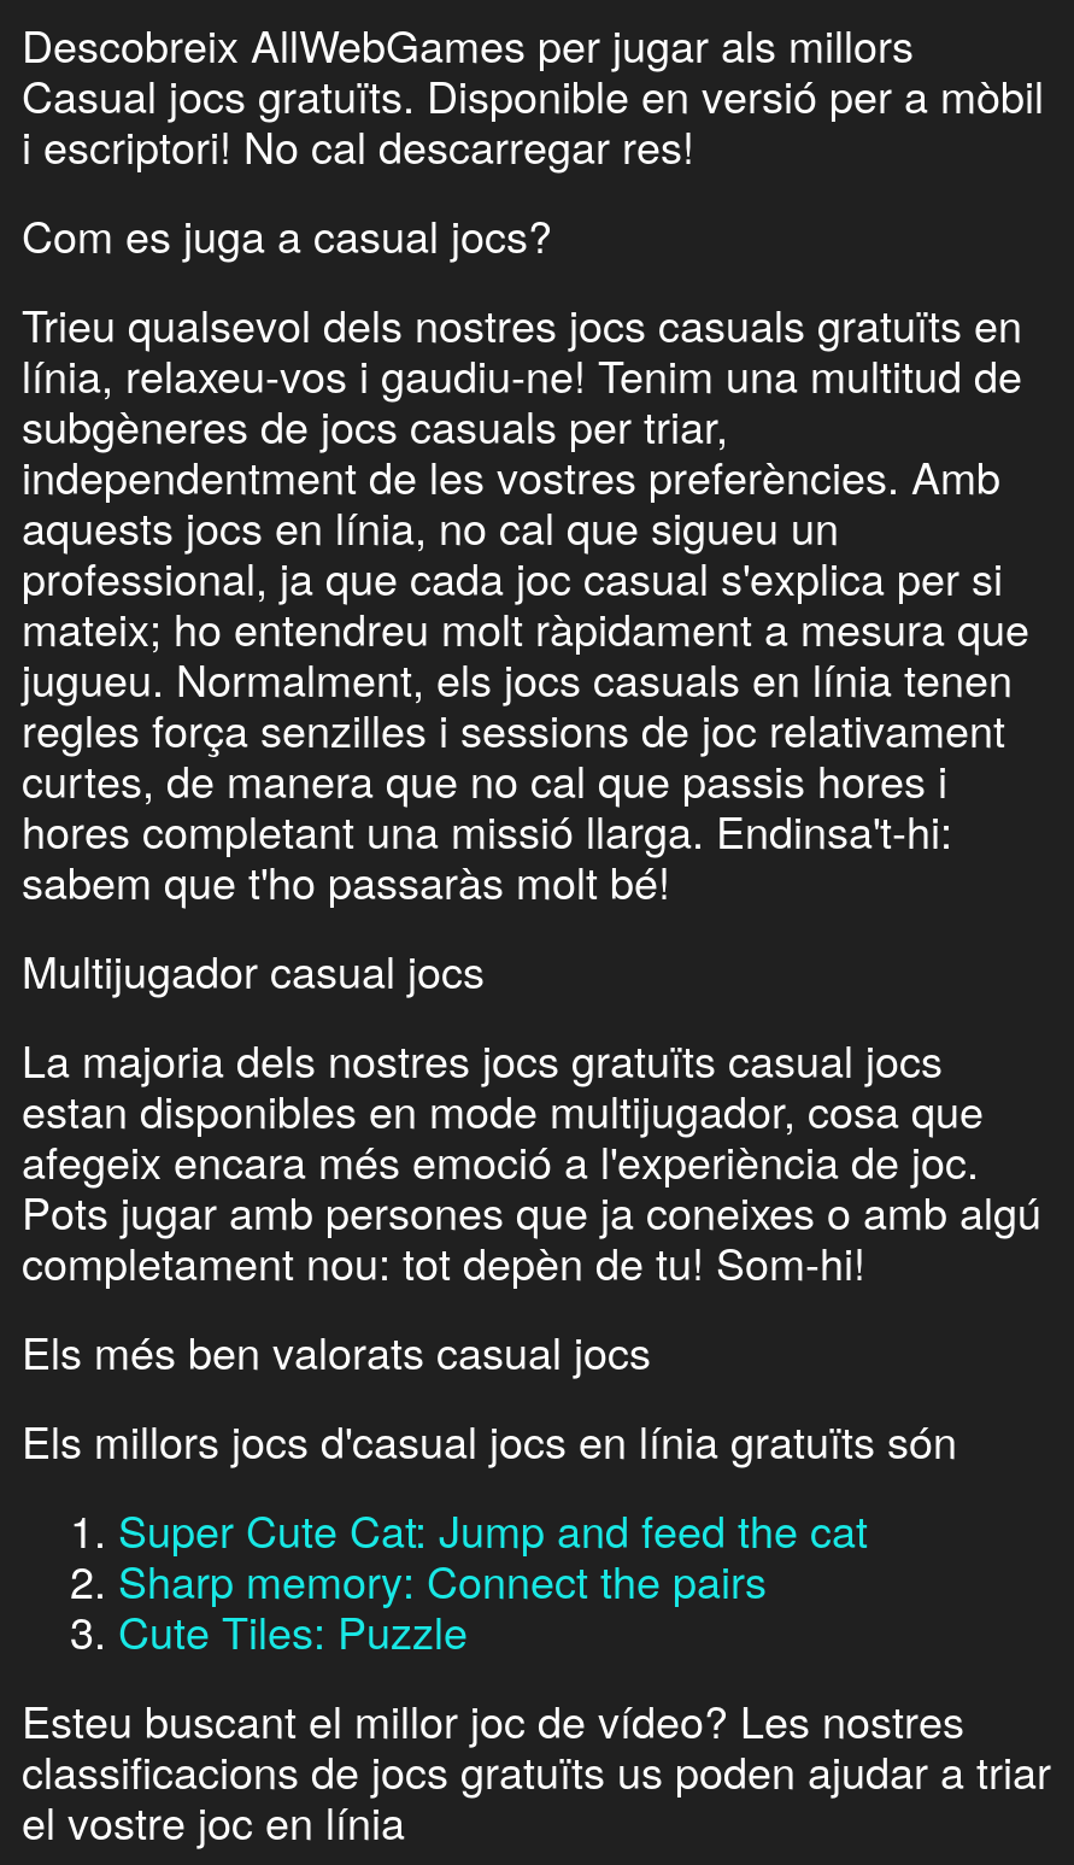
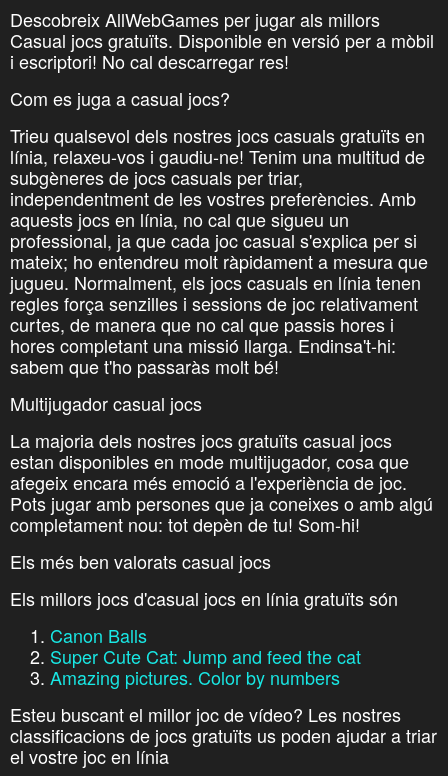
+ Canon Balls

moved down: Super Cute Cat: Jump and feed the cat

- Sharp memory: Connect the pairs
- Cute Tiles: Puzzle
+ Amazing pictures. Color by numbers
